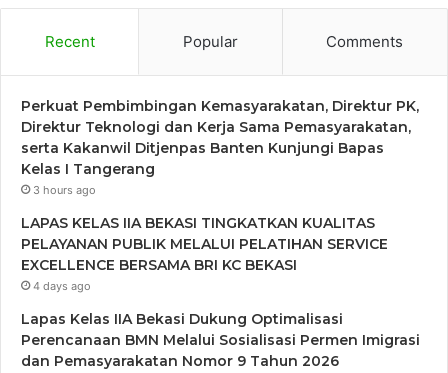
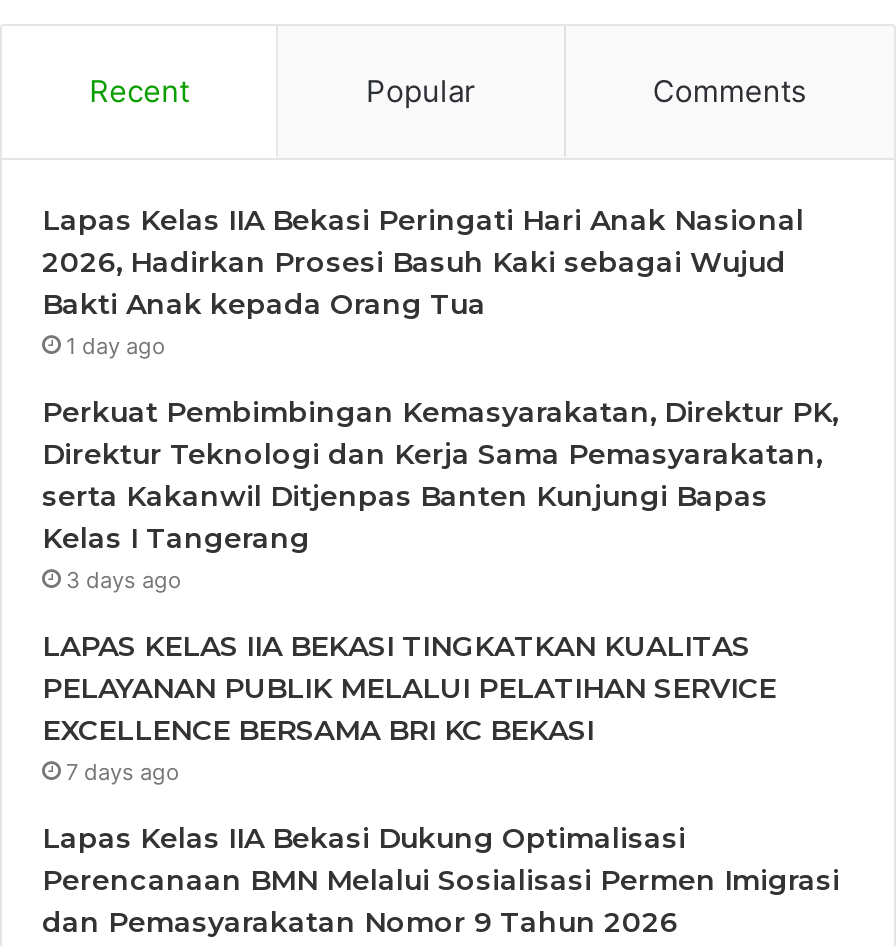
+ Lapas Kelas IIA Bekasi Peringati Hari Anak Nasional
+ 2026, Hadirkan Prosesi Basuh Kaki sebagai Wujud
+ Bakti Anak kepada Orang Tua
+ 1 day ago

- 3 hours ago
+ 3 days ago

- 4 days ago
+ 7 days ago
